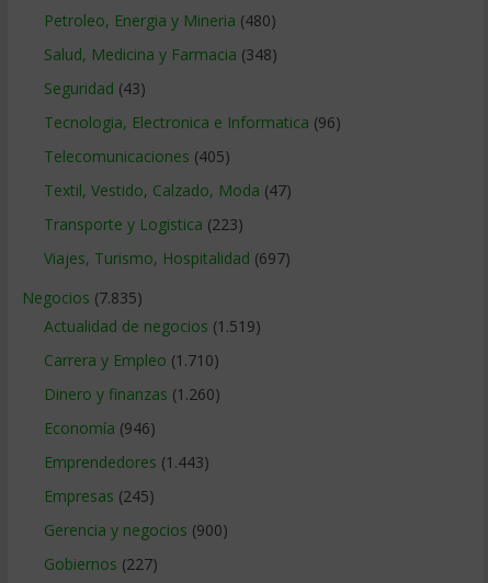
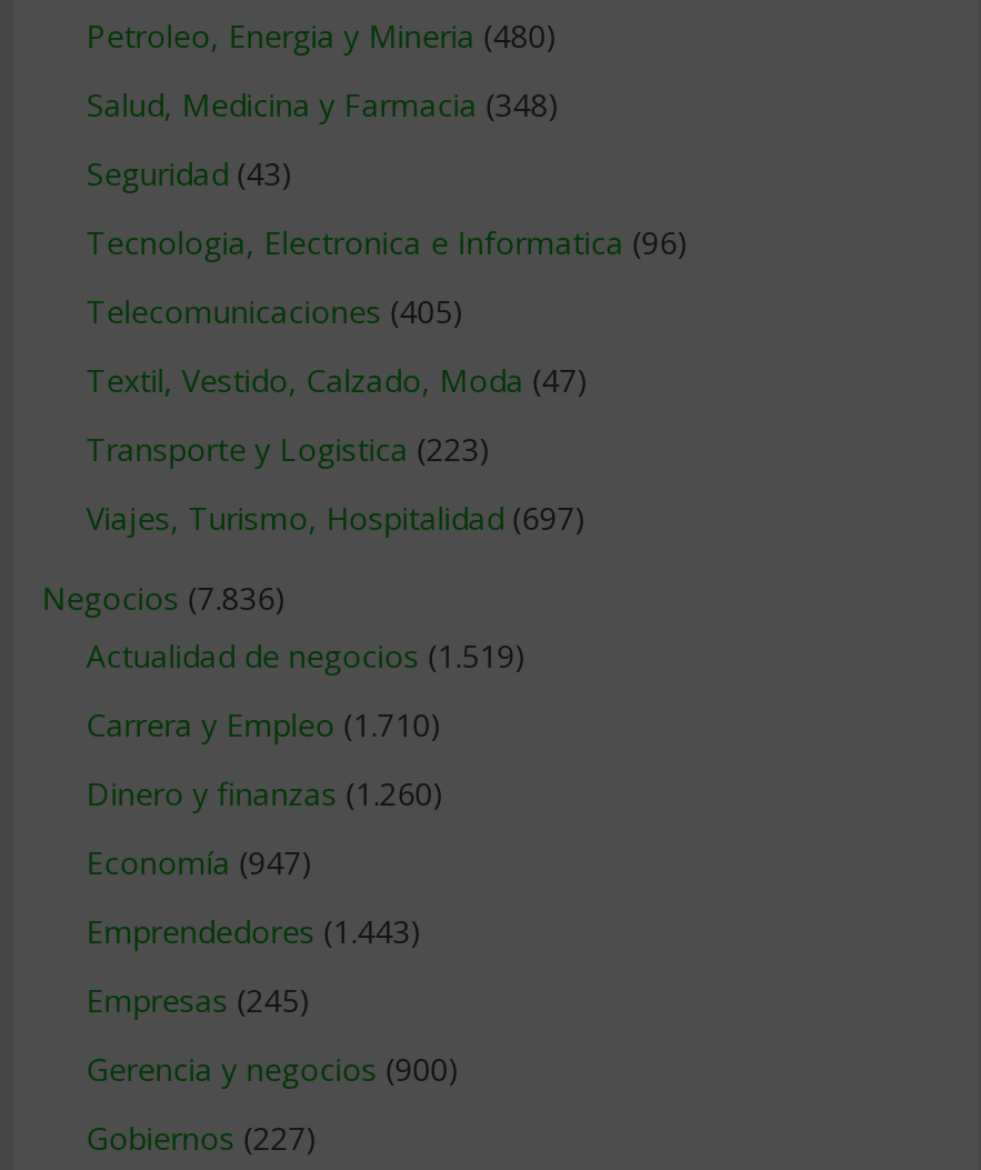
- Negocios (7.835)
+ Negocios (7.836)

- Economía (946)
+ Economía (947)
